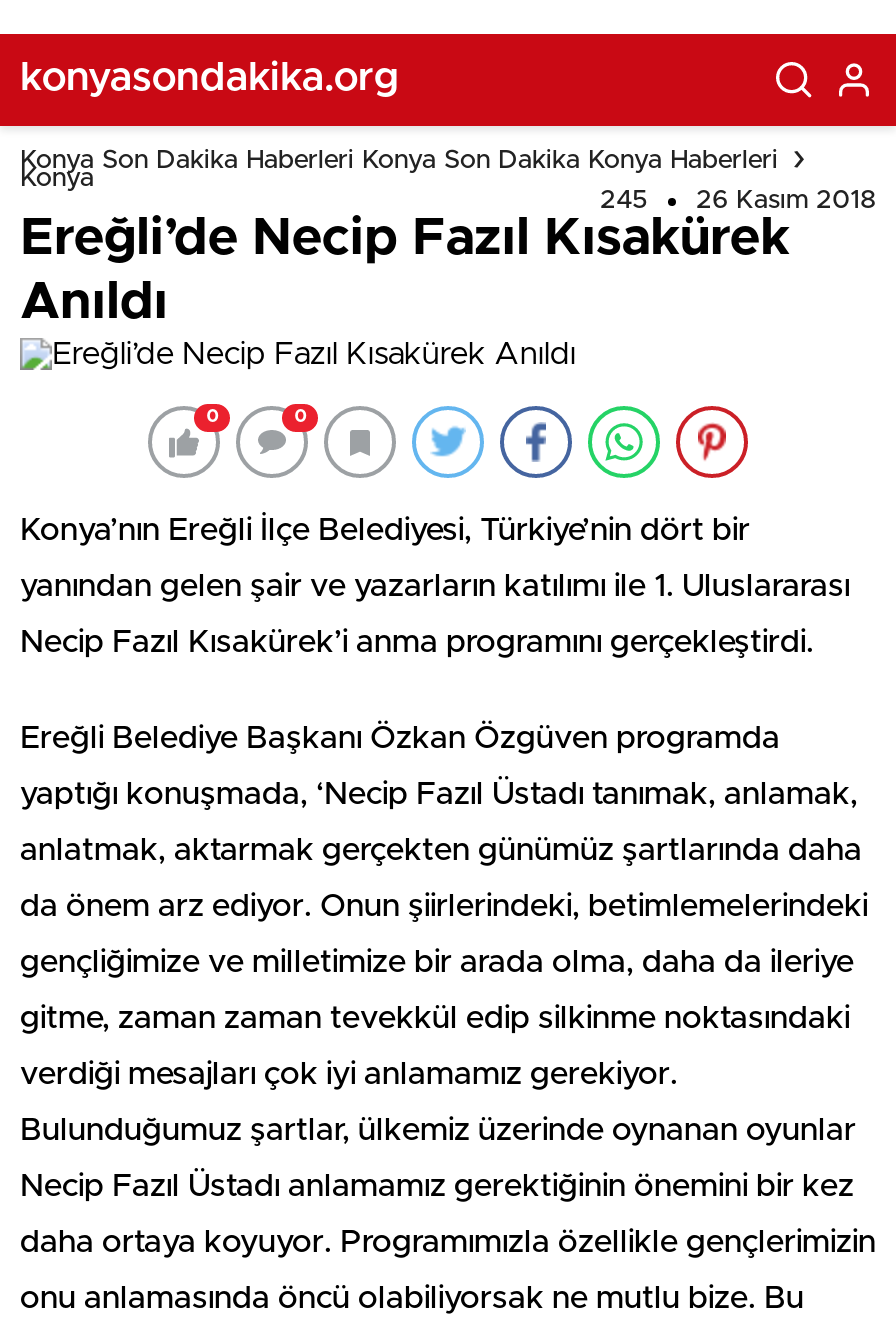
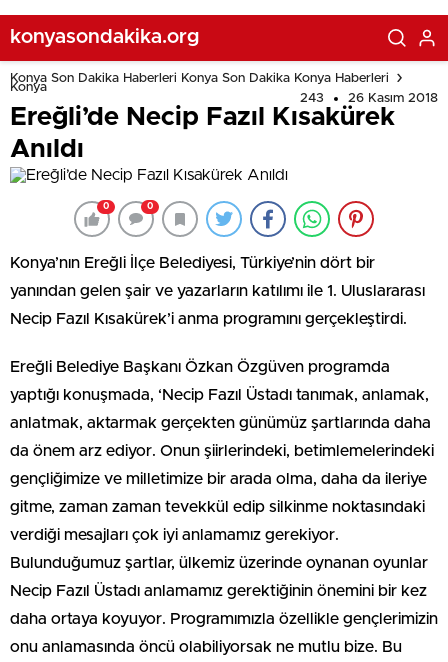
- 245 26 Kasım 2018
+ 243 26 Kasım 2018
